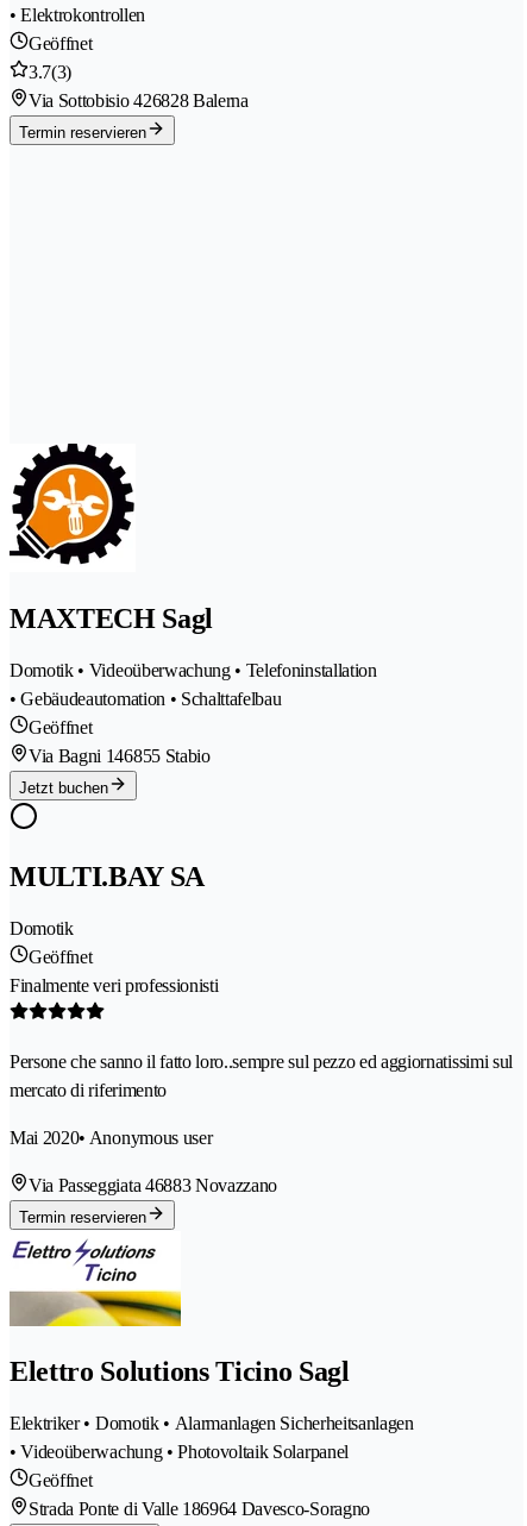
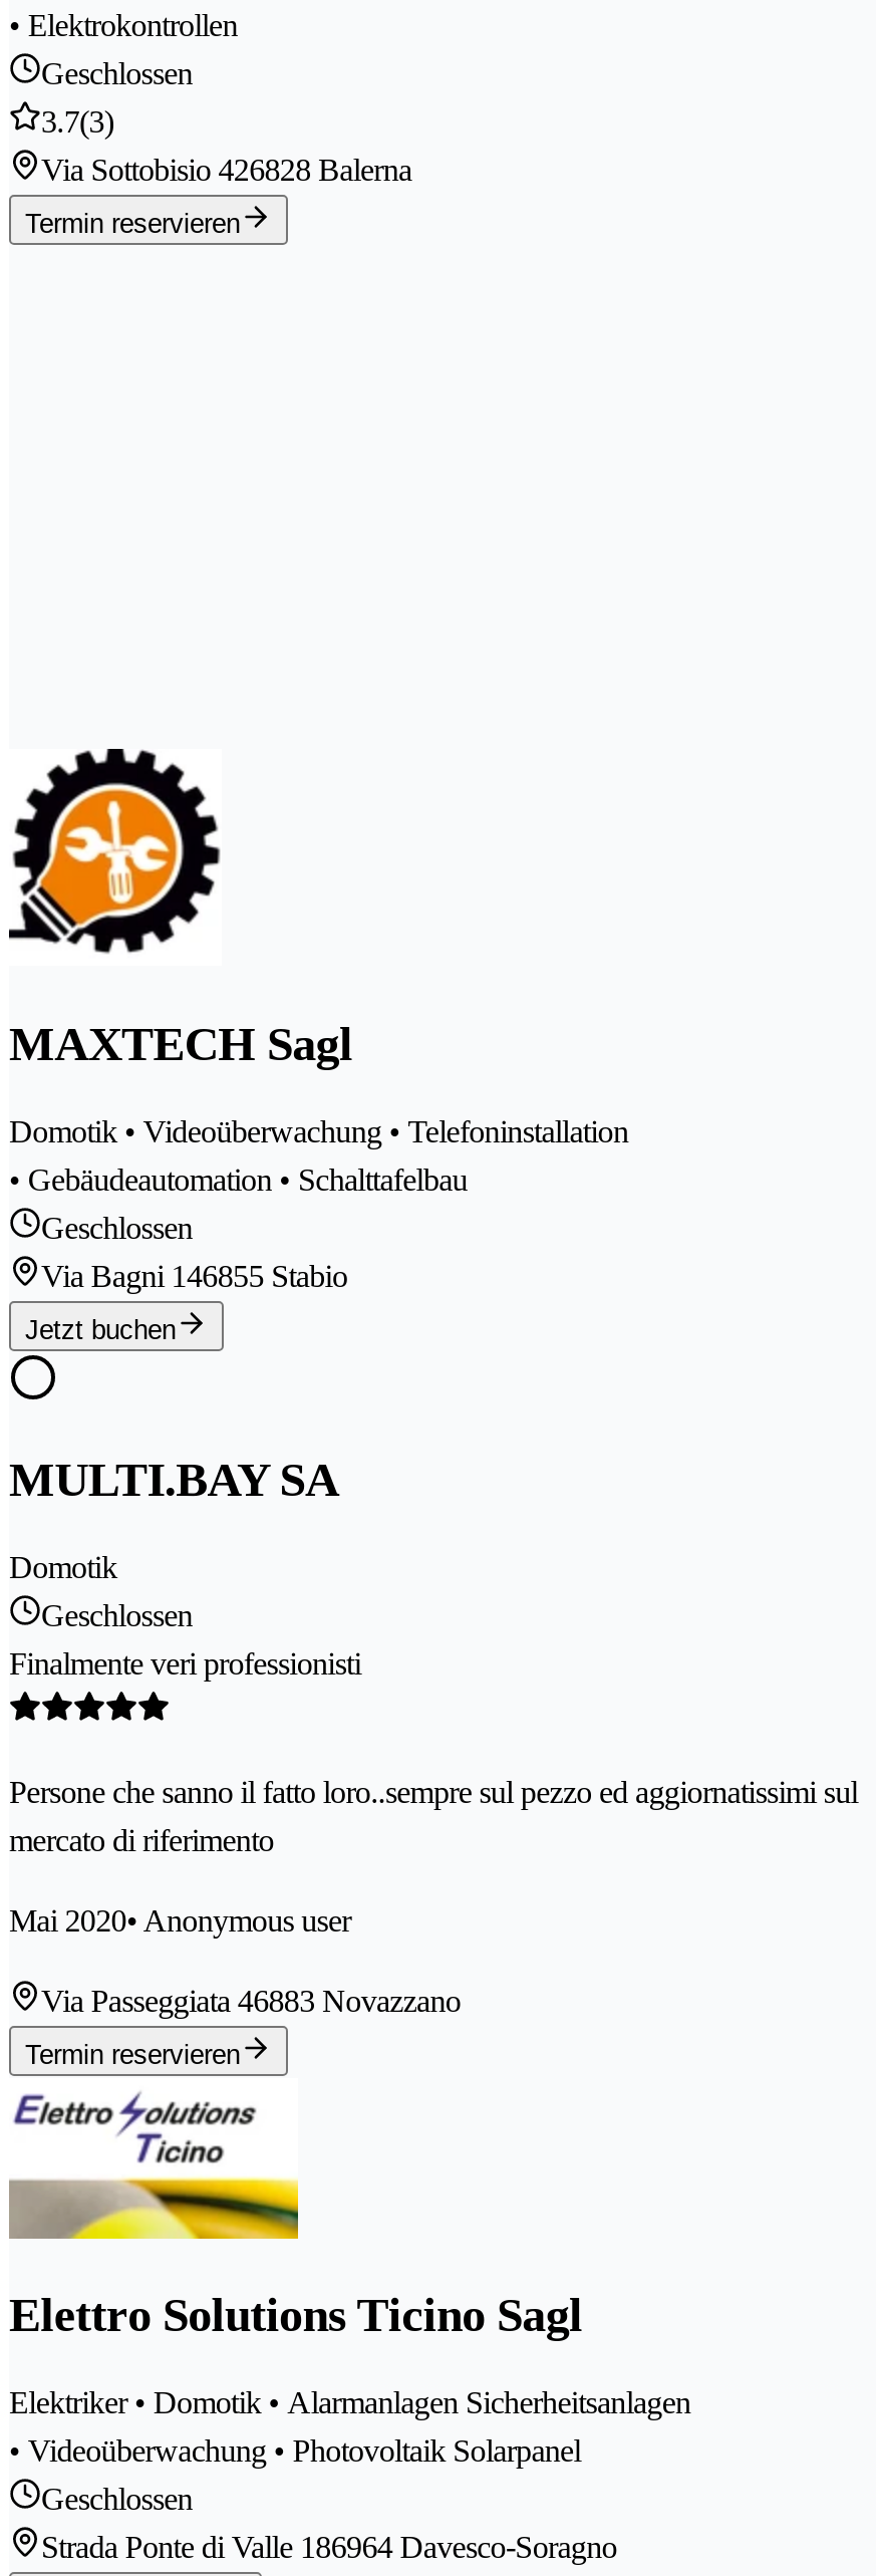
- Geöffnet
+ Geschlossen

- Geöffnet
+ Geschlossen

- Geöffnet
+ Geschlossen

- Geöffnet
+ Geschlossen
